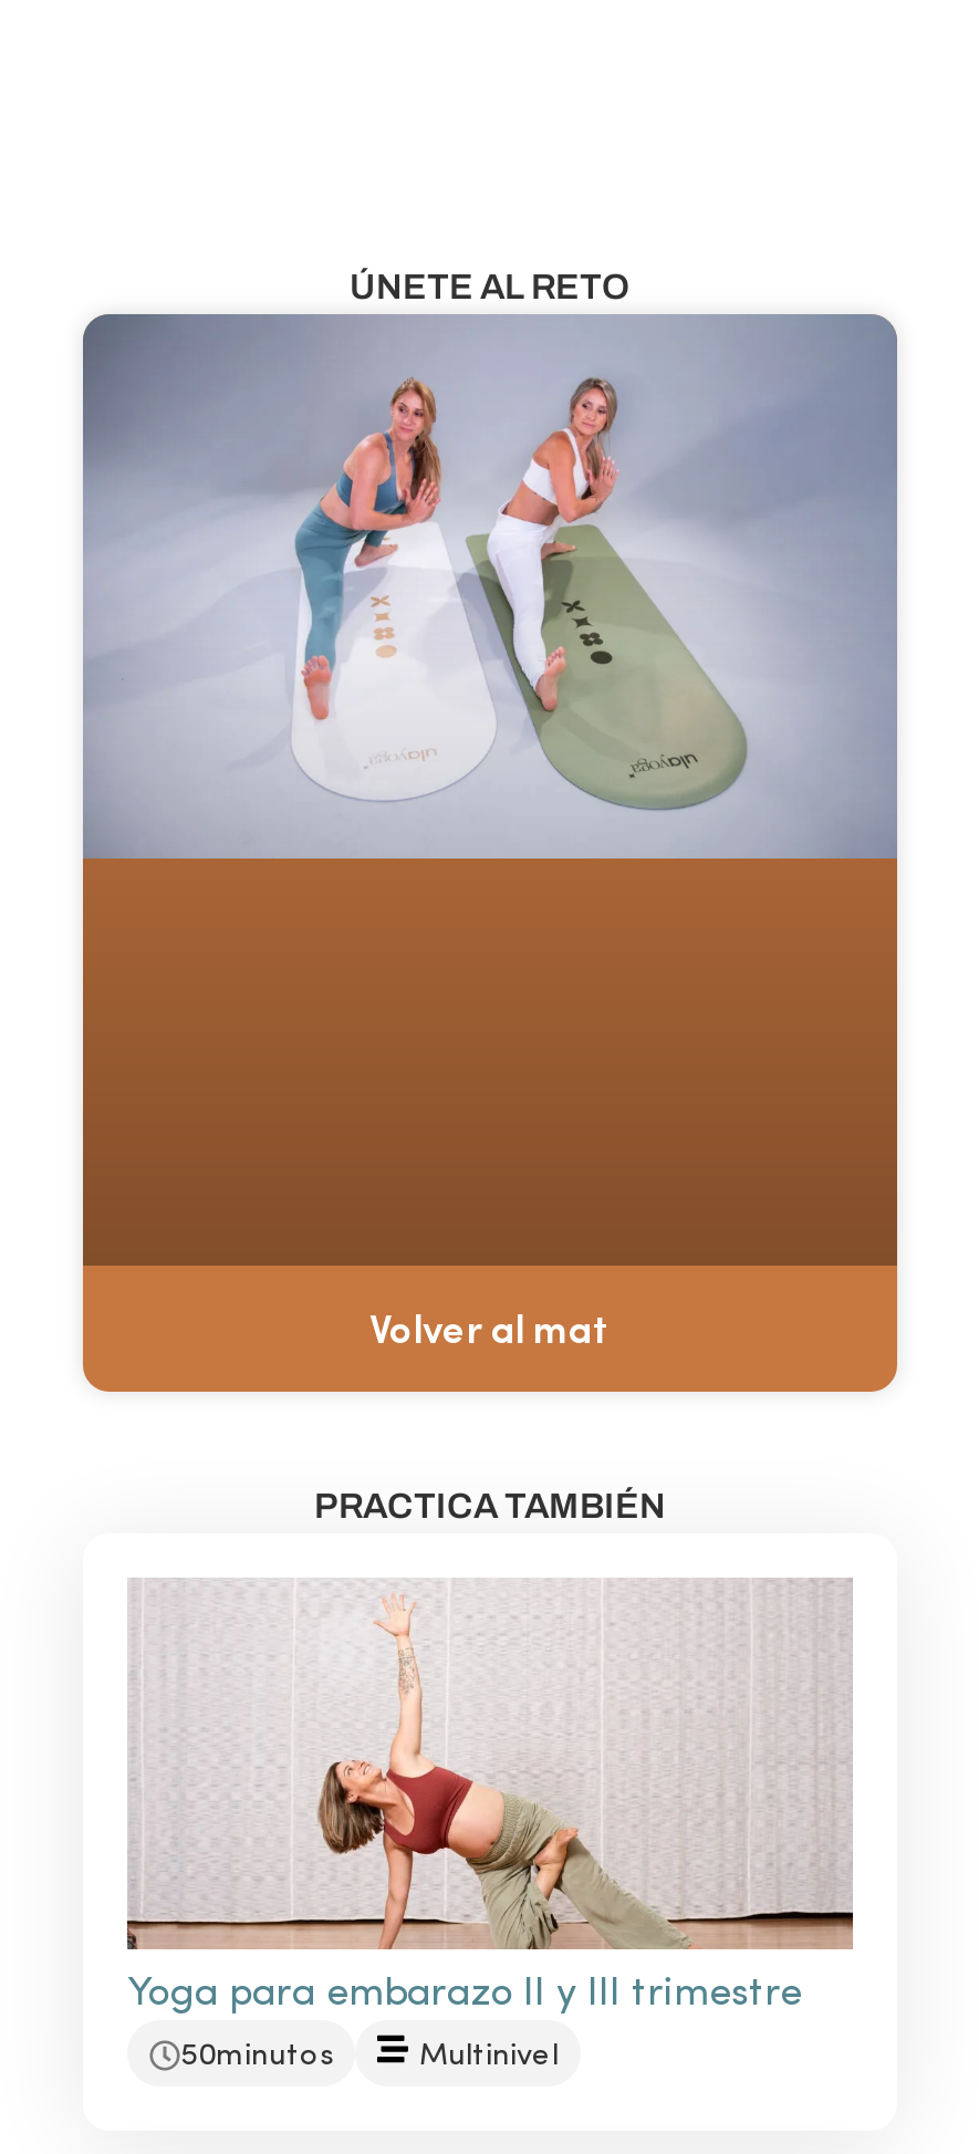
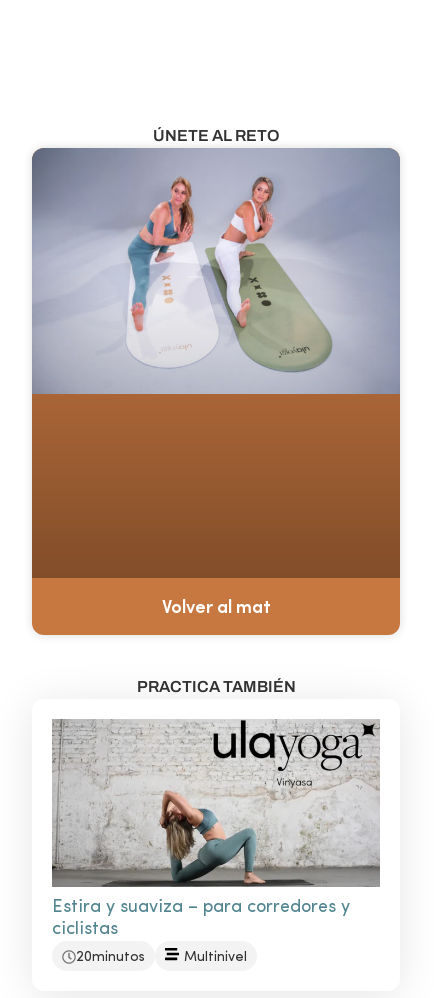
- [image]
- Yoga para embarazo II y III trimestre
+ [image]
+ Estira y suaviza – para corredores y
+ ciclistas

- 50minutos
+ 20minutos
